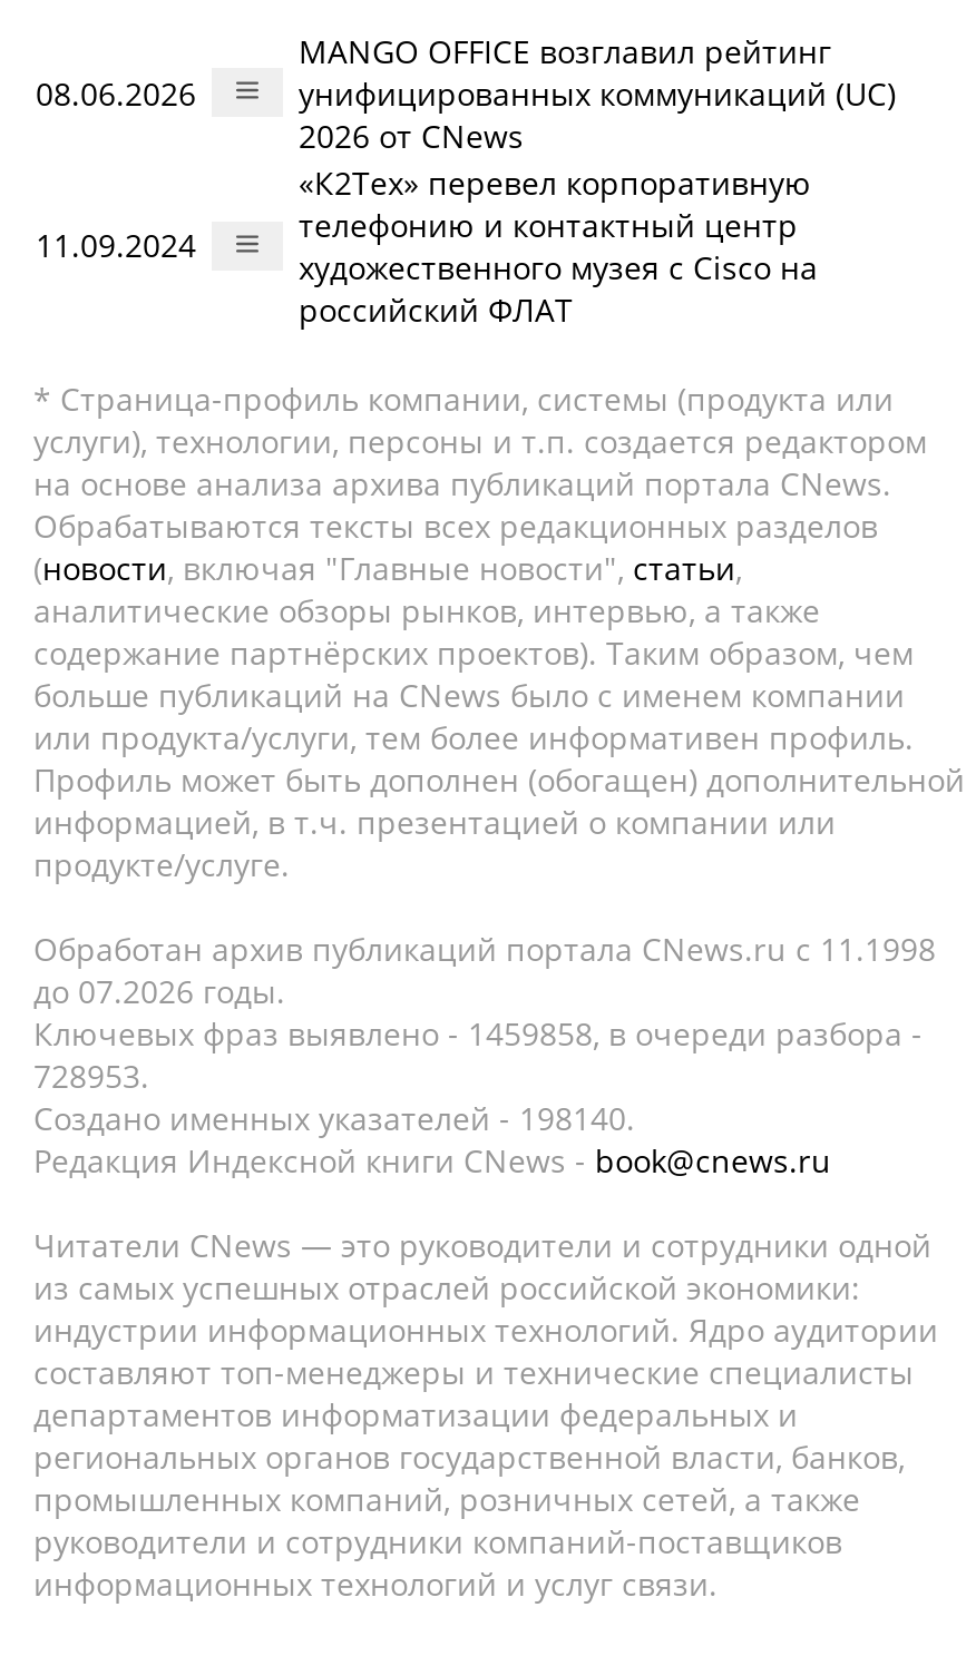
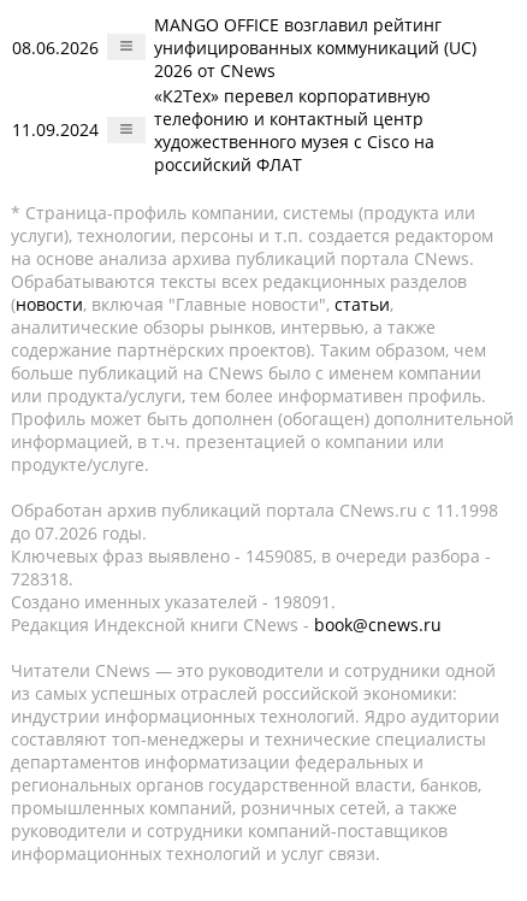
- Ключевых фраз выявлено - 1459858, в очереди разбора -
+ Ключевых фраз выявлено - 1459085, в очереди разбора -

- 728953.
+ 728318.

- Создано именных указателей - 198140.
+ Создано именных указателей - 198091.
